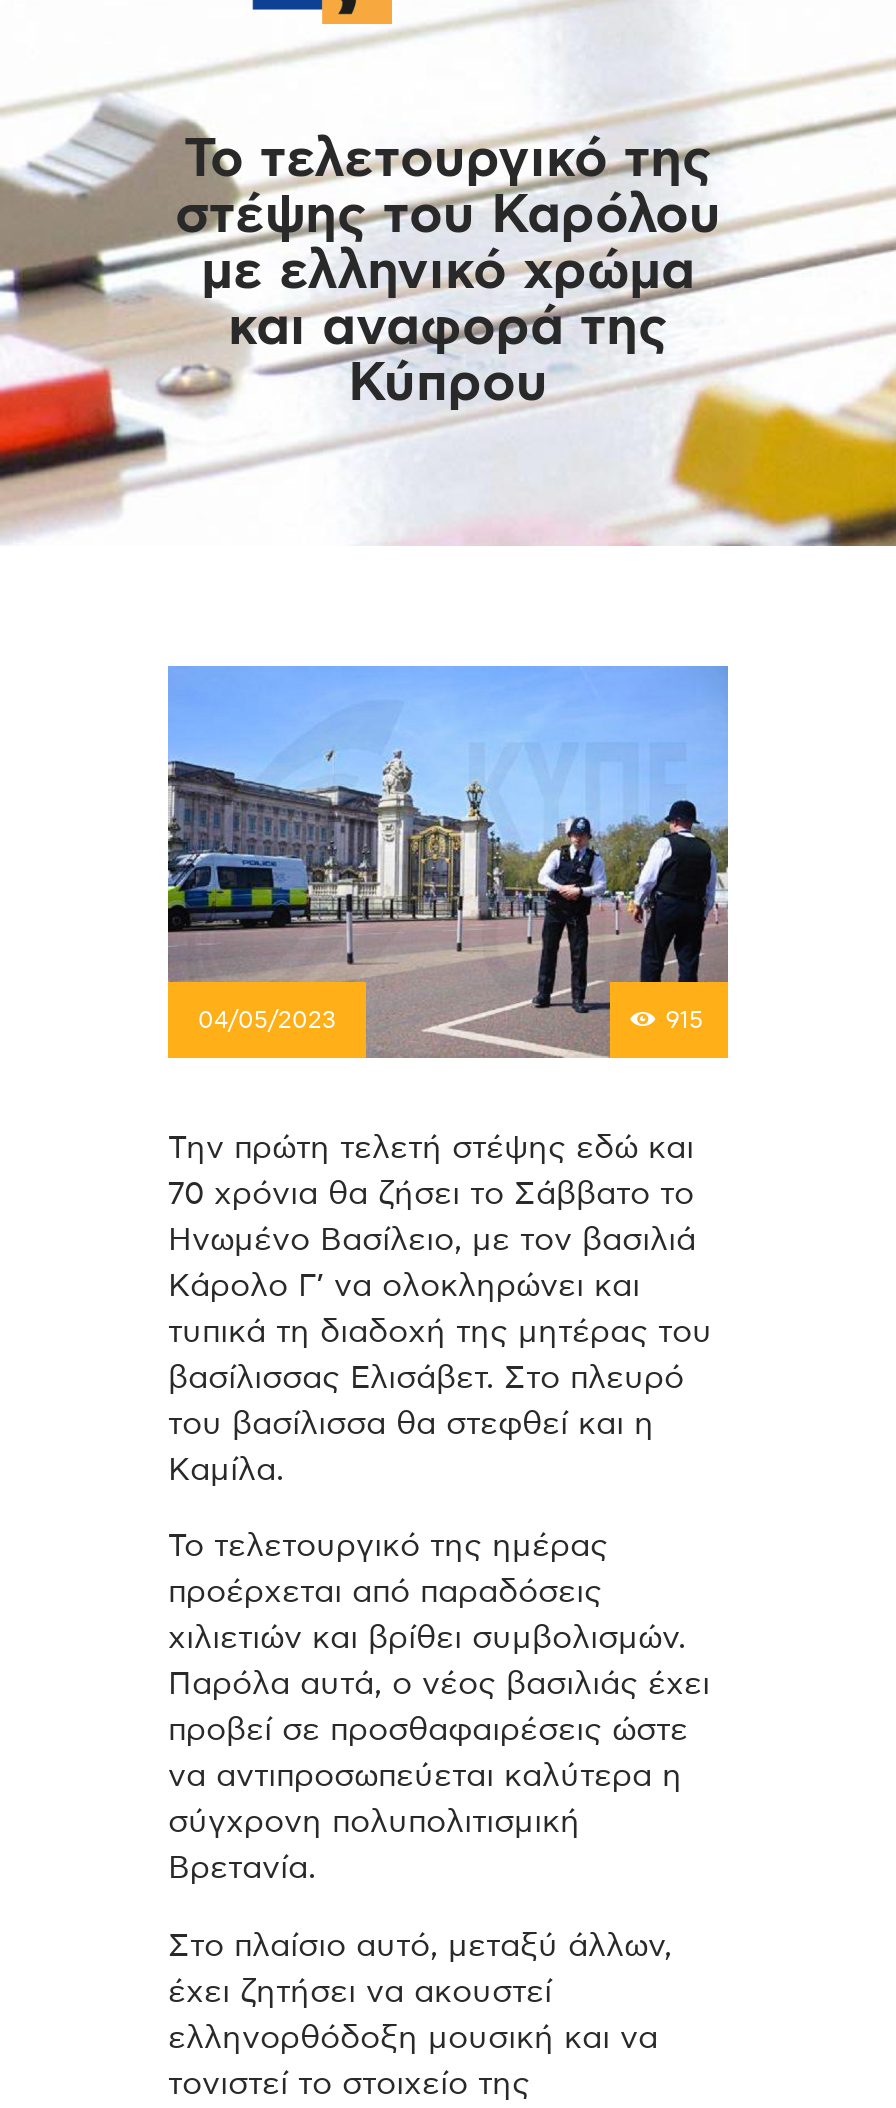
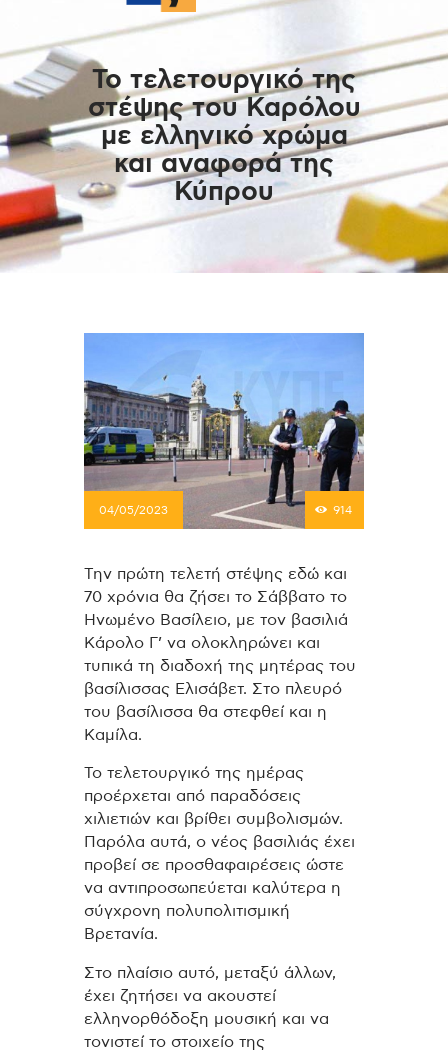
- 915
+ 914
